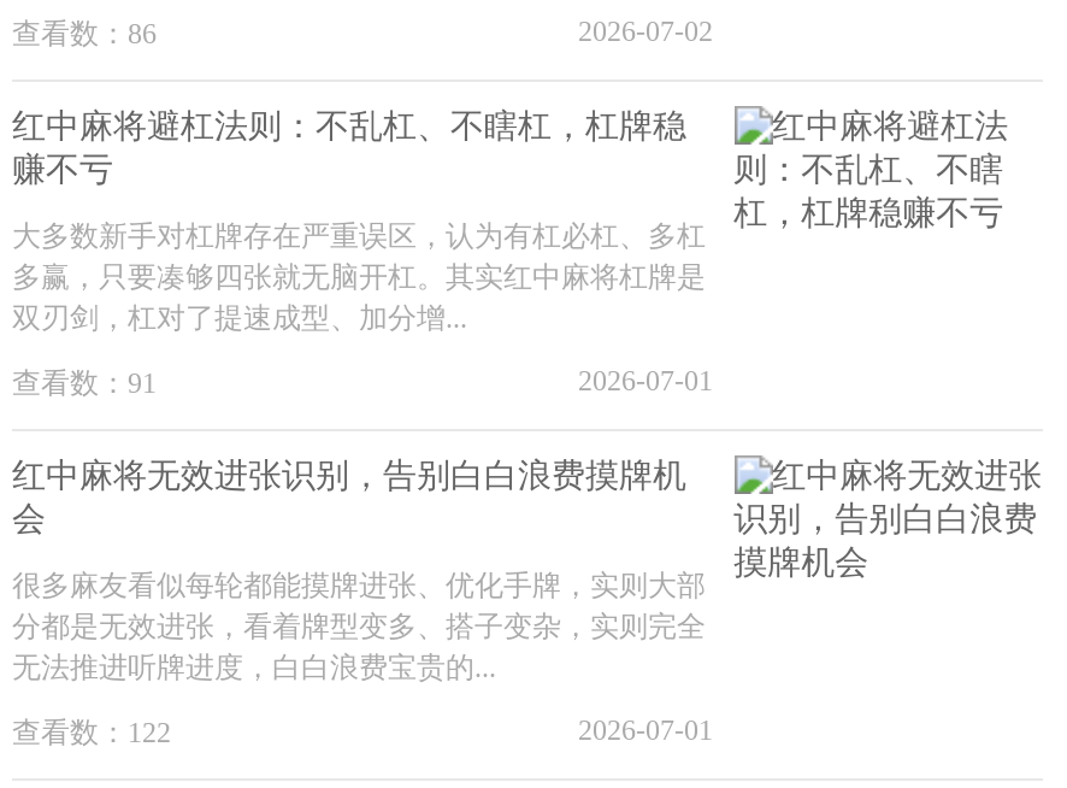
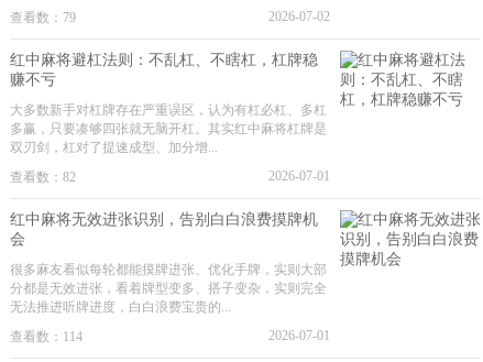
- 查看数：86
+ 查看数：79

- 查看数：91
+ 查看数：82

- 查看数：122
+ 查看数：114
